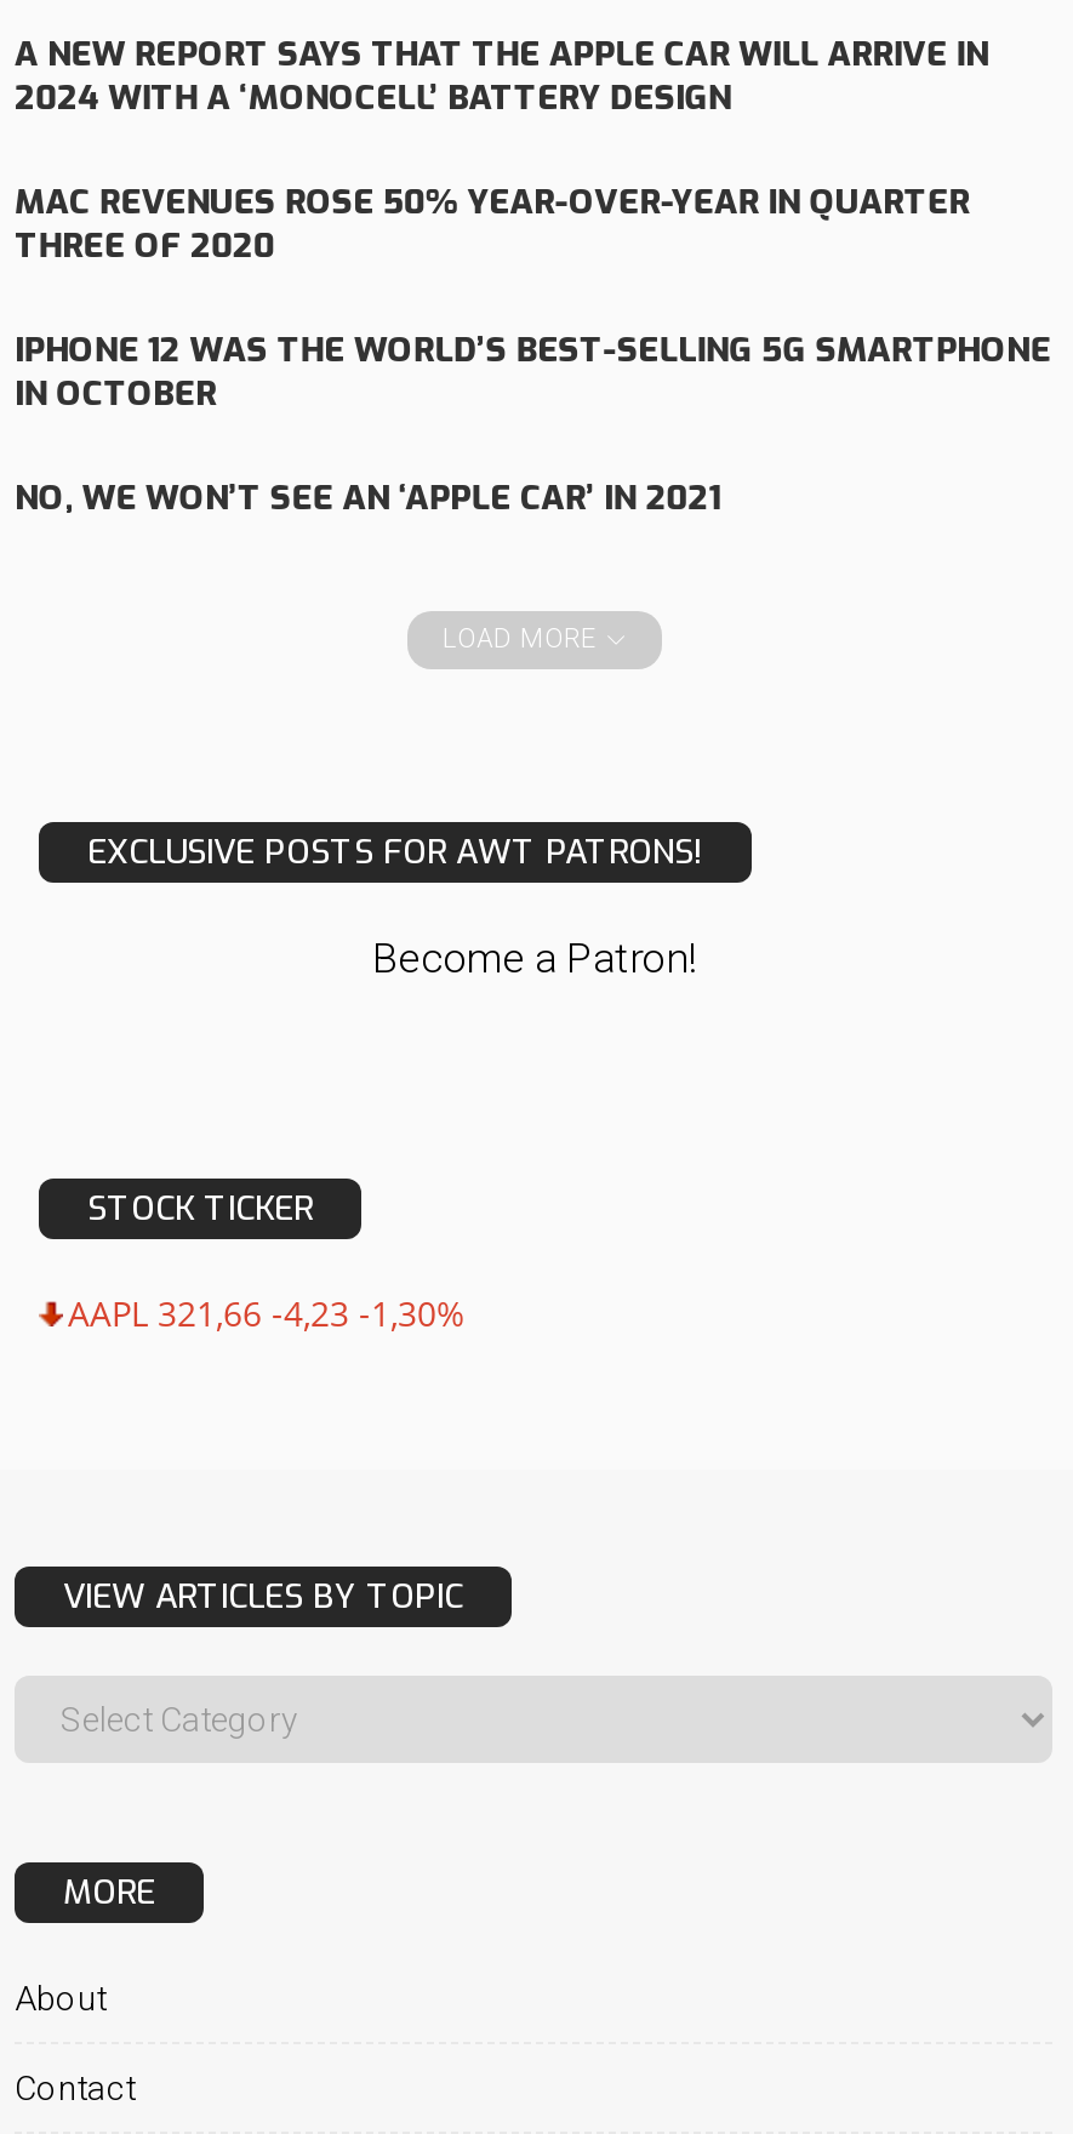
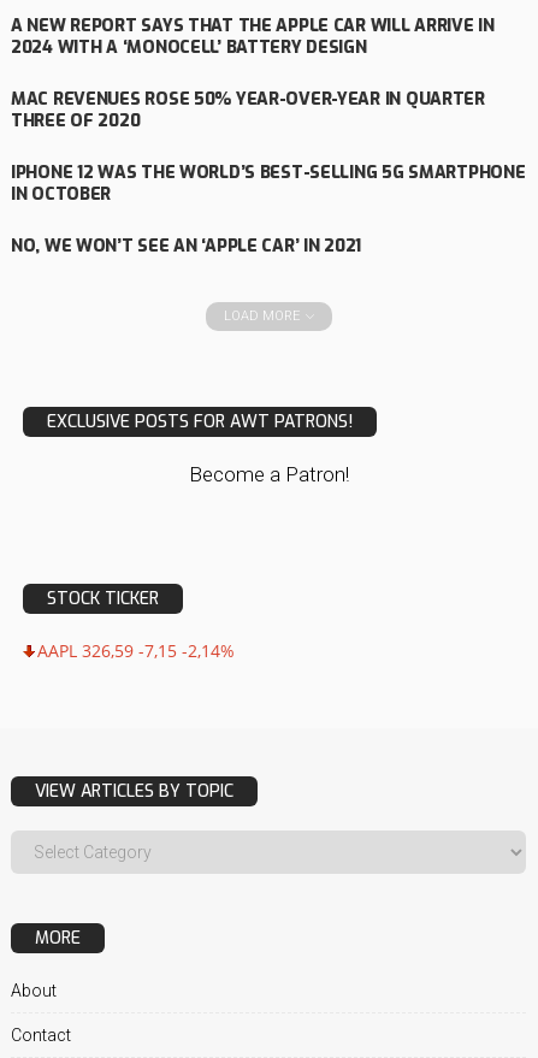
- AAPL 321,66 -4,23 -1,30%
+ AAPL 326,59 -7,15 -2,14%
